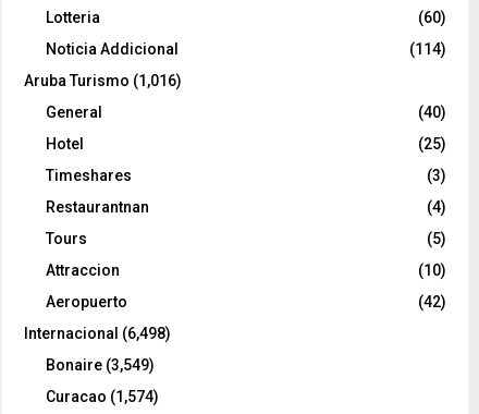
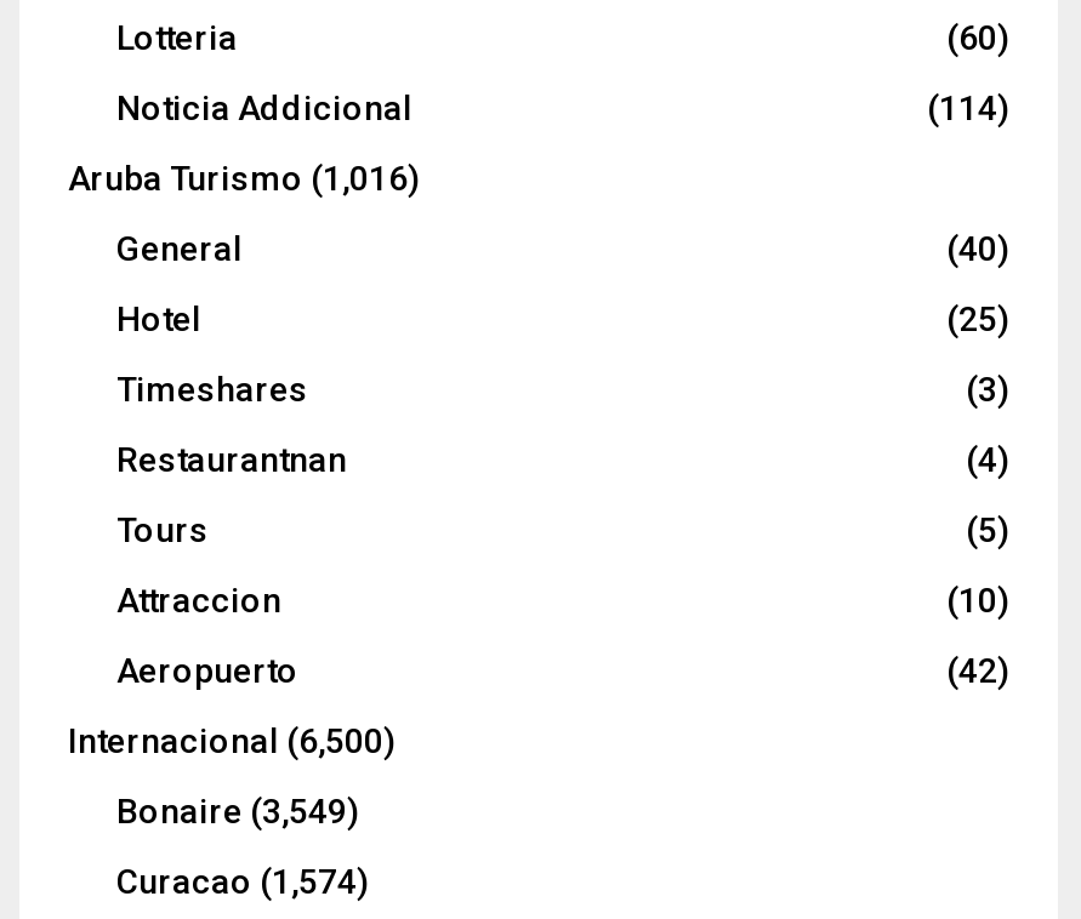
- Internacional (6,498)
+ Internacional (6,500)
